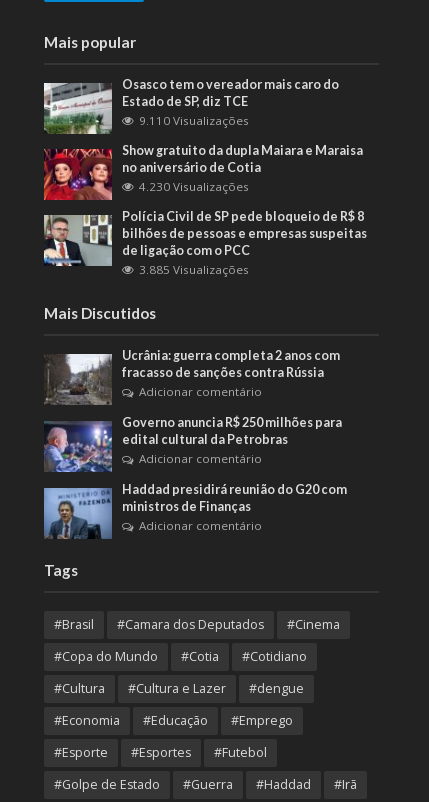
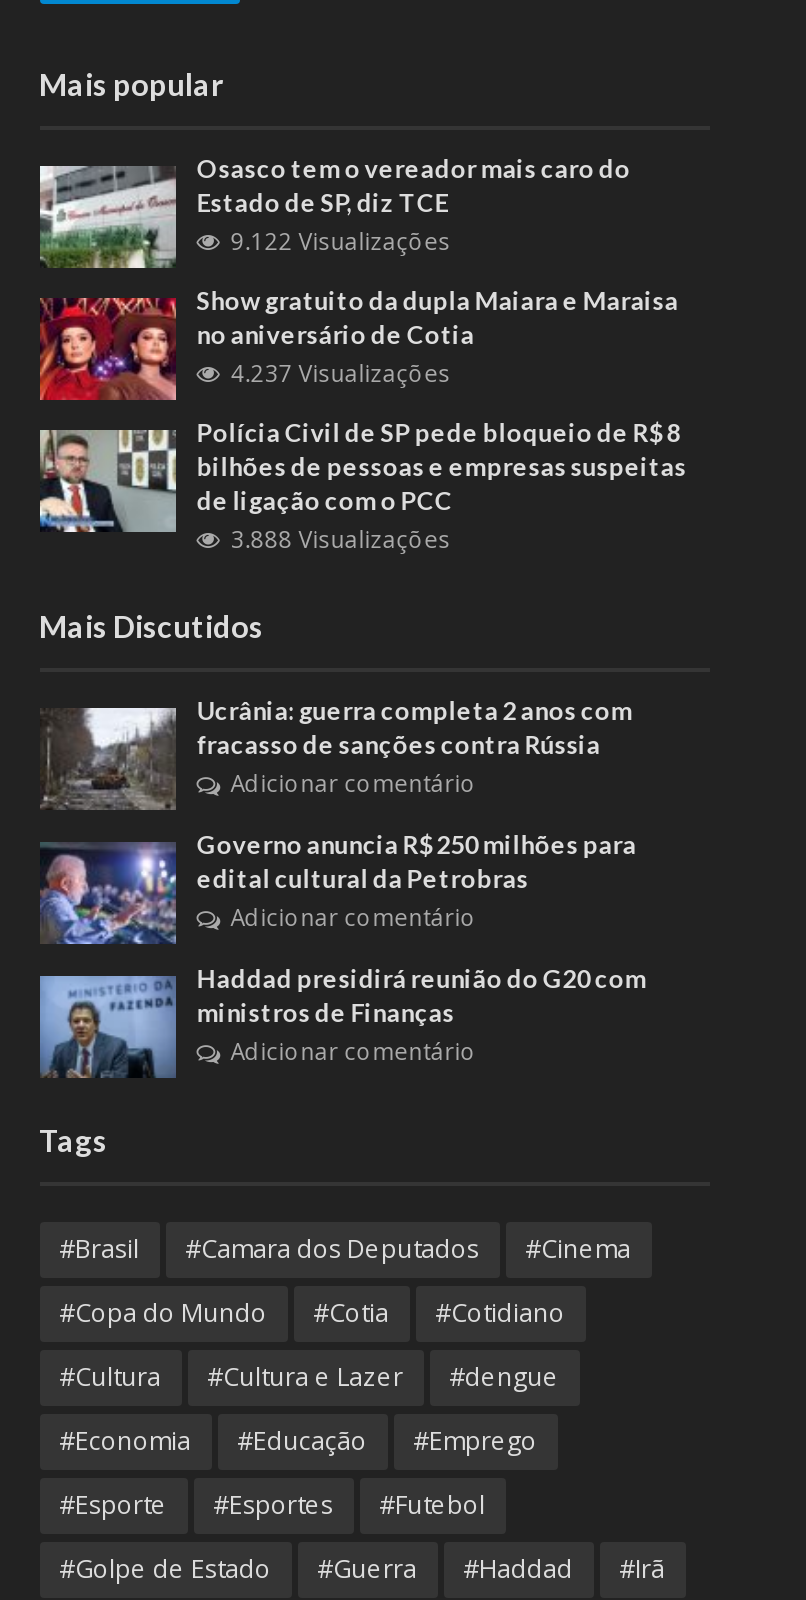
- 9.110 Visualizações
+ 9.122 Visualizações

- 4.230 Visualizações
+ 4.237 Visualizações

- 3.885 Visualizações
+ 3.888 Visualizações
